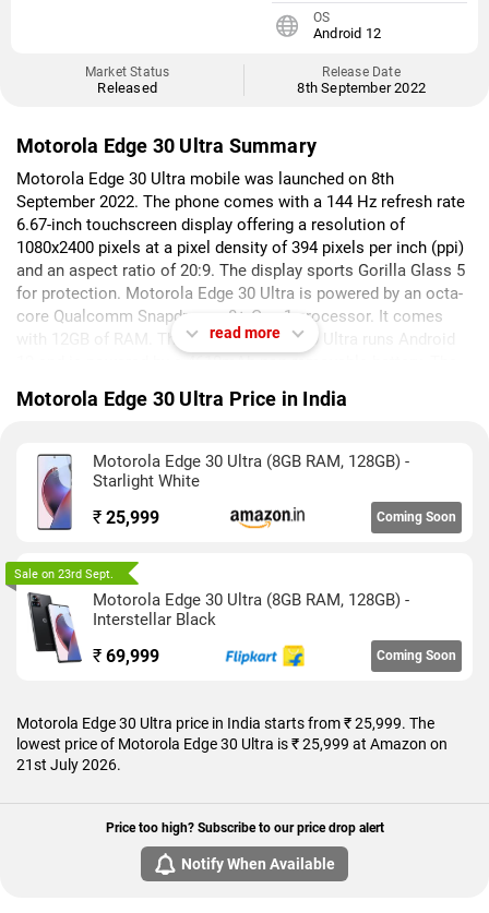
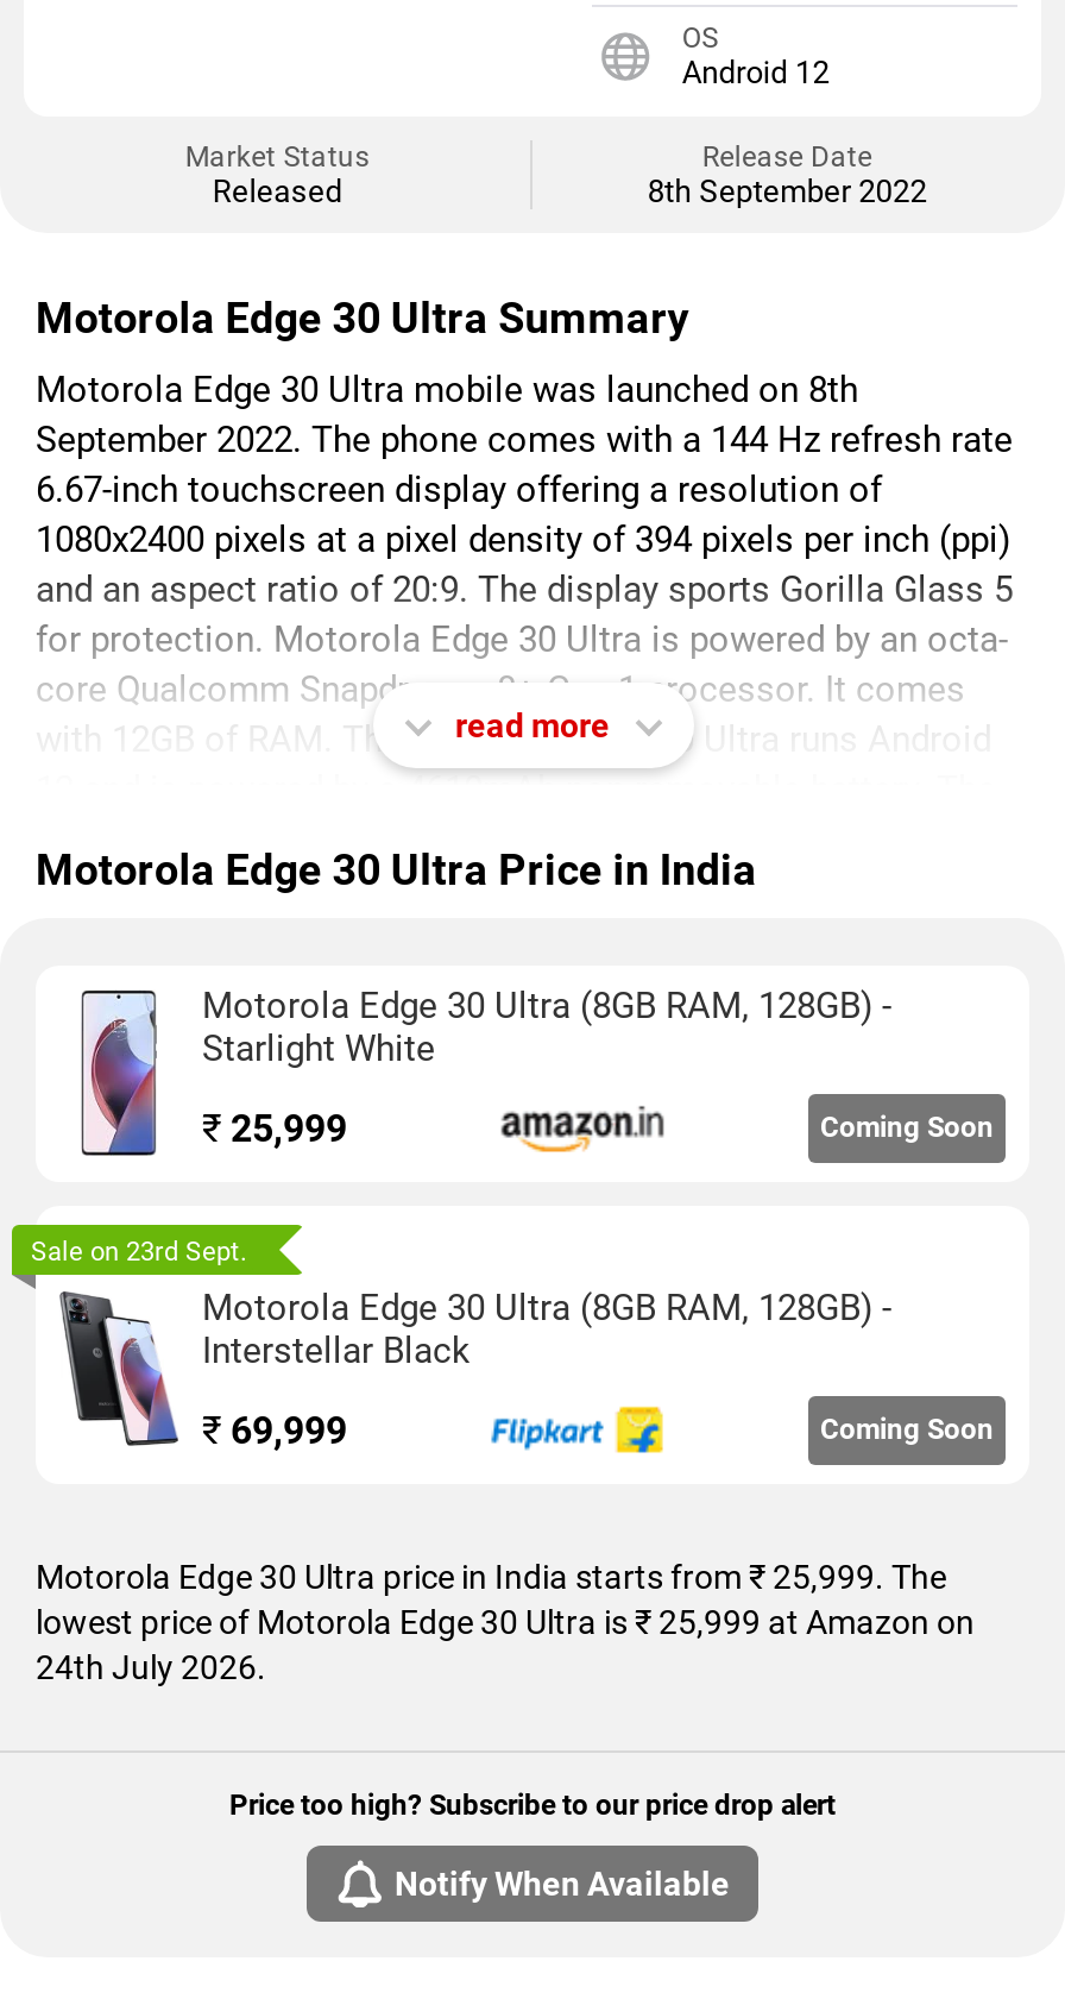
- 21st July 2026.
+ 24th July 2026.
